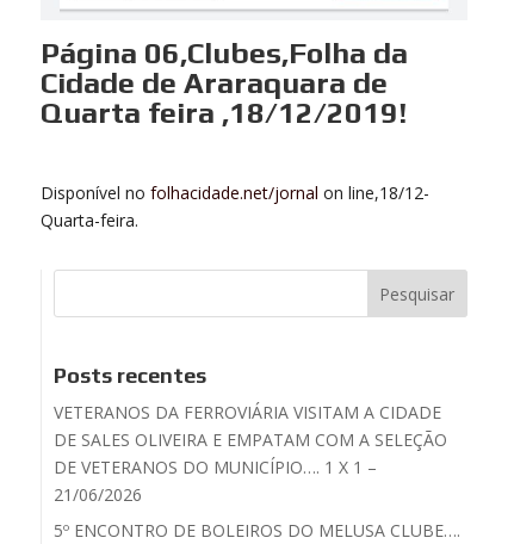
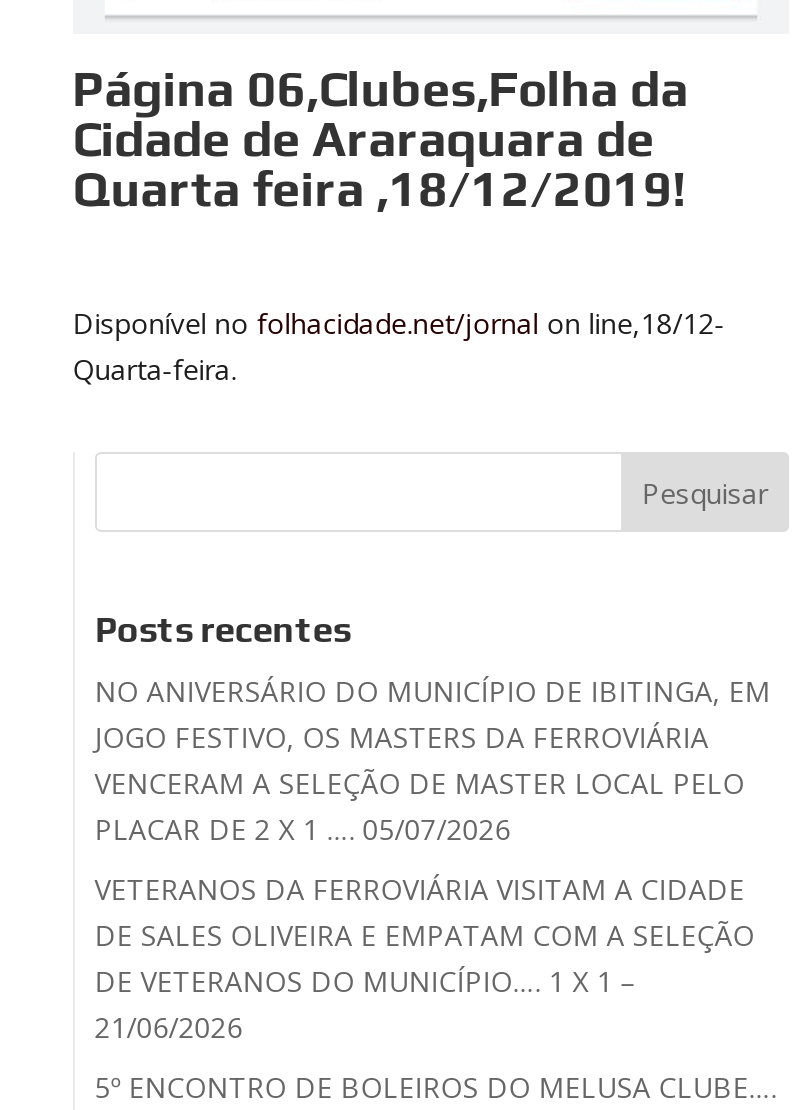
+ NO ANIVERSÁRIO DO MUNICÍPIO DE IBITINGA, EM
+ JOGO FESTIVO, OS MASTERS DA FERROVIÁRIA
+ VENCERAM A SELEÇÃO DE MASTER LOCAL PELO
+ PLACAR DE 2 X 1 …. 05/07/2026
